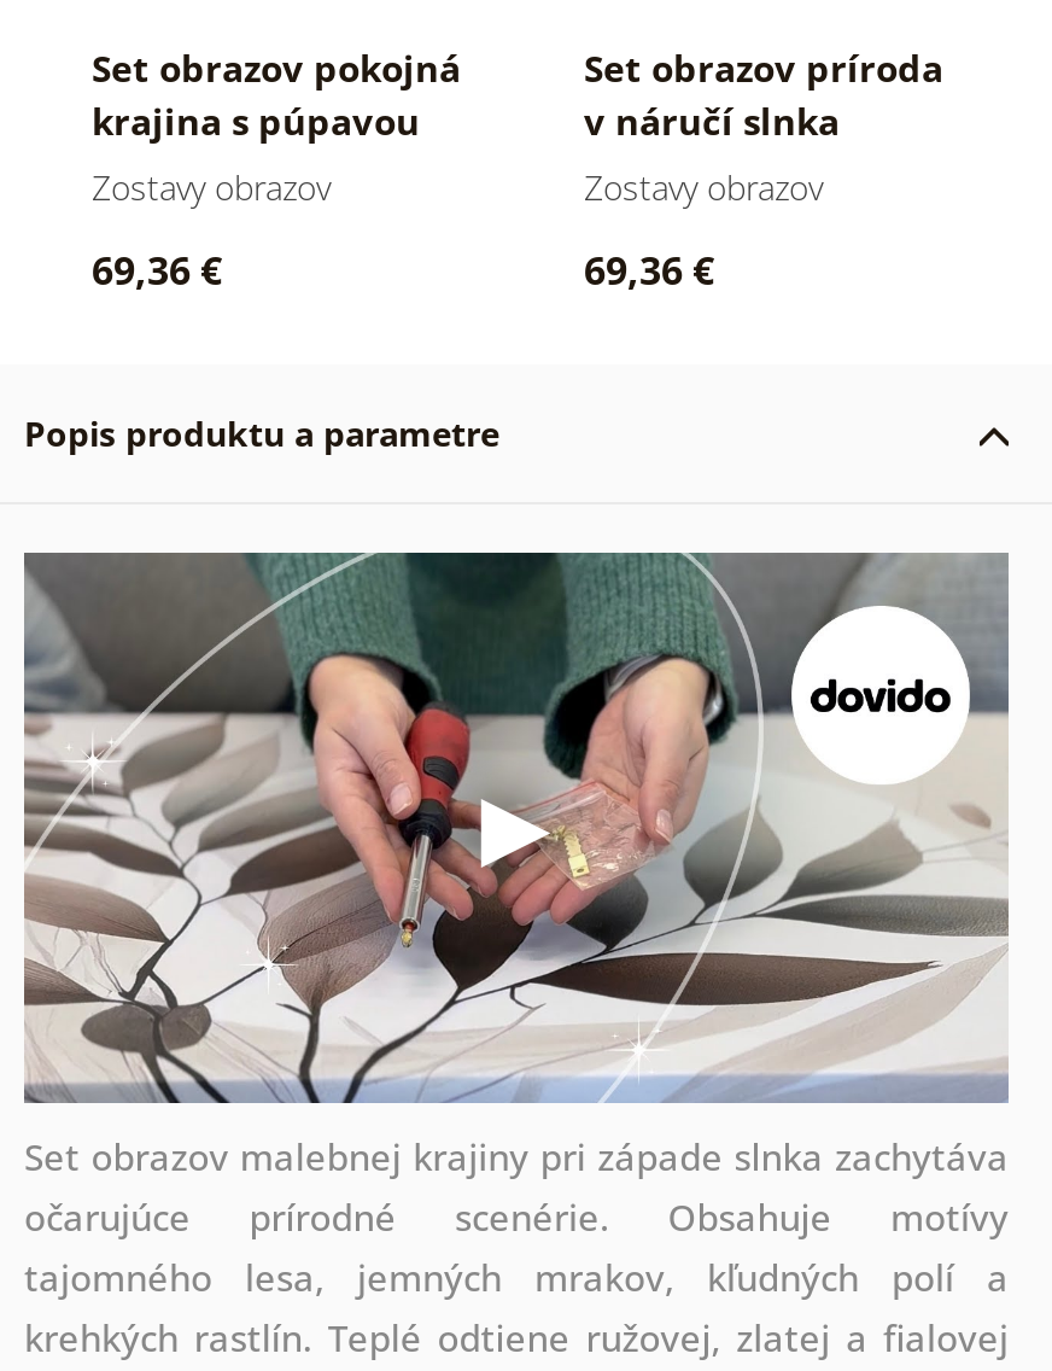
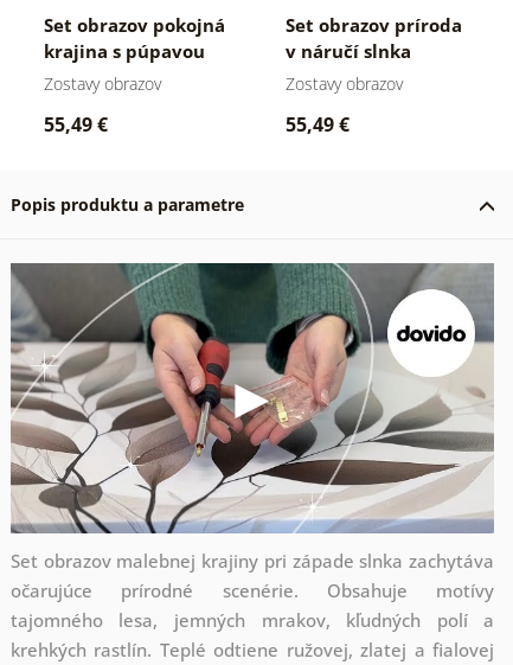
- 69,36 €
+ 55,49 €

- 69,36 €
+ 55,49 €
